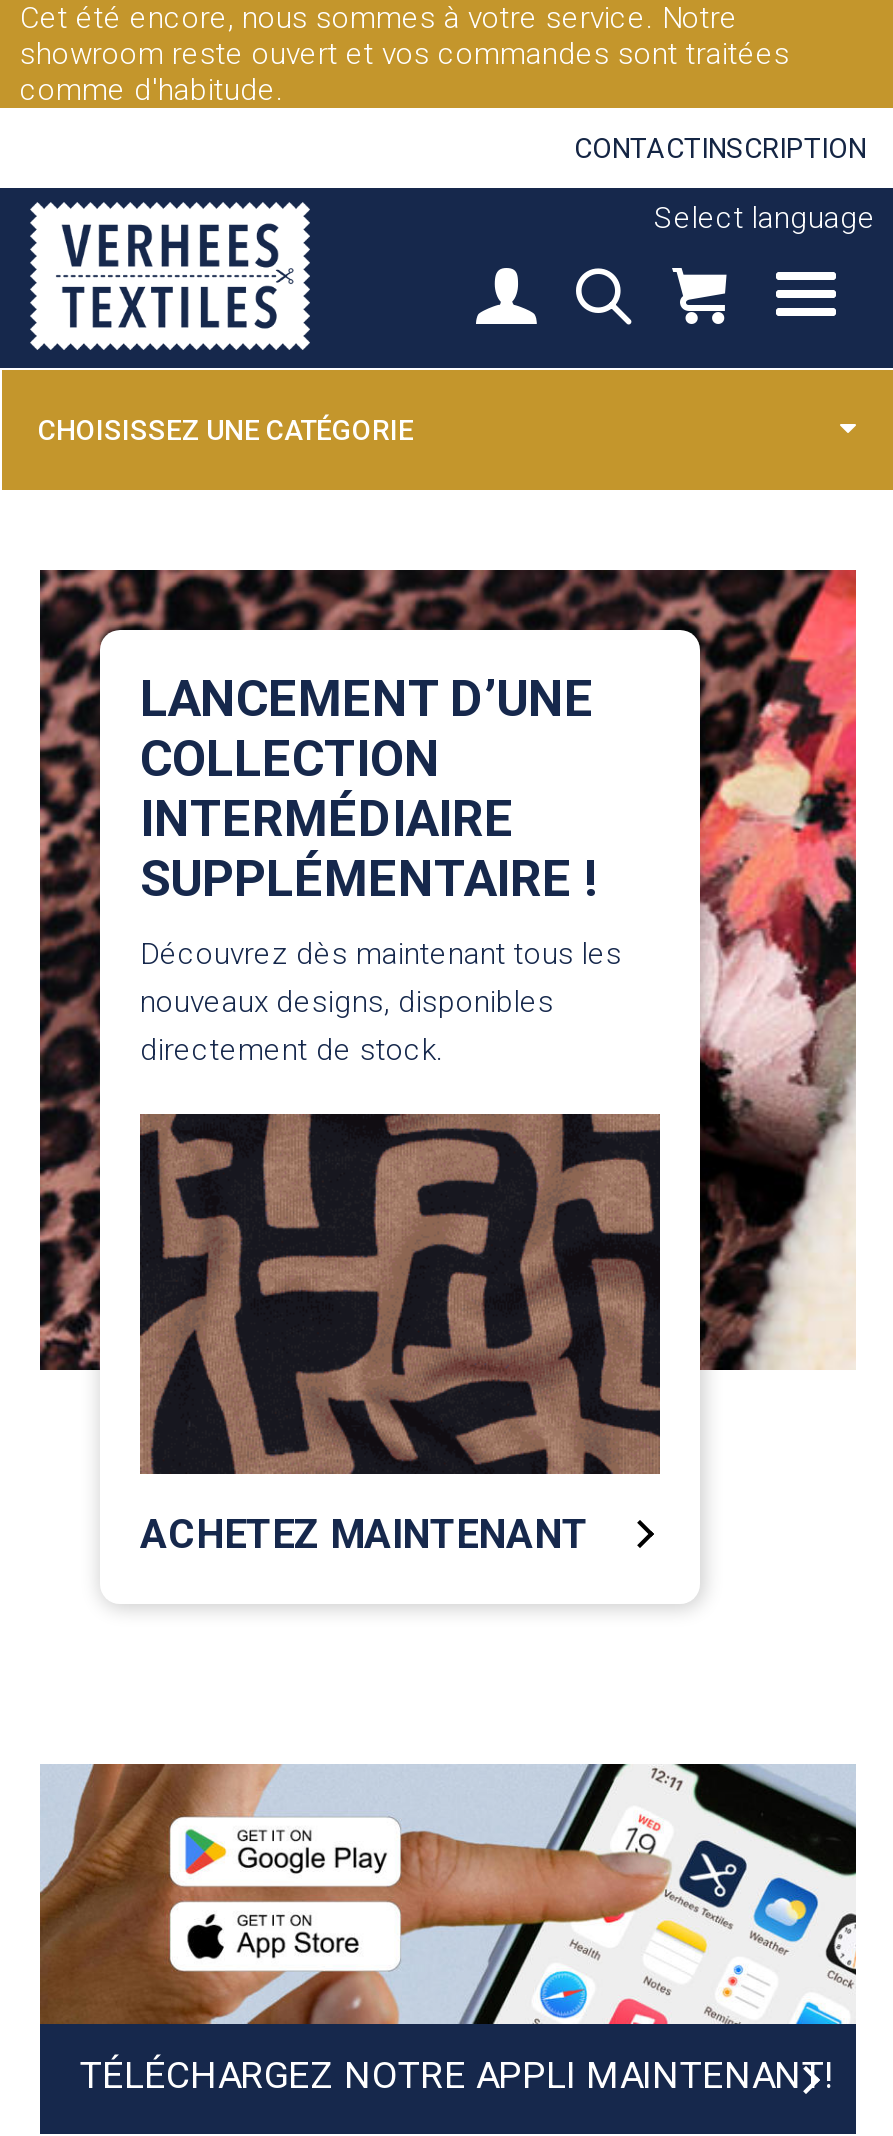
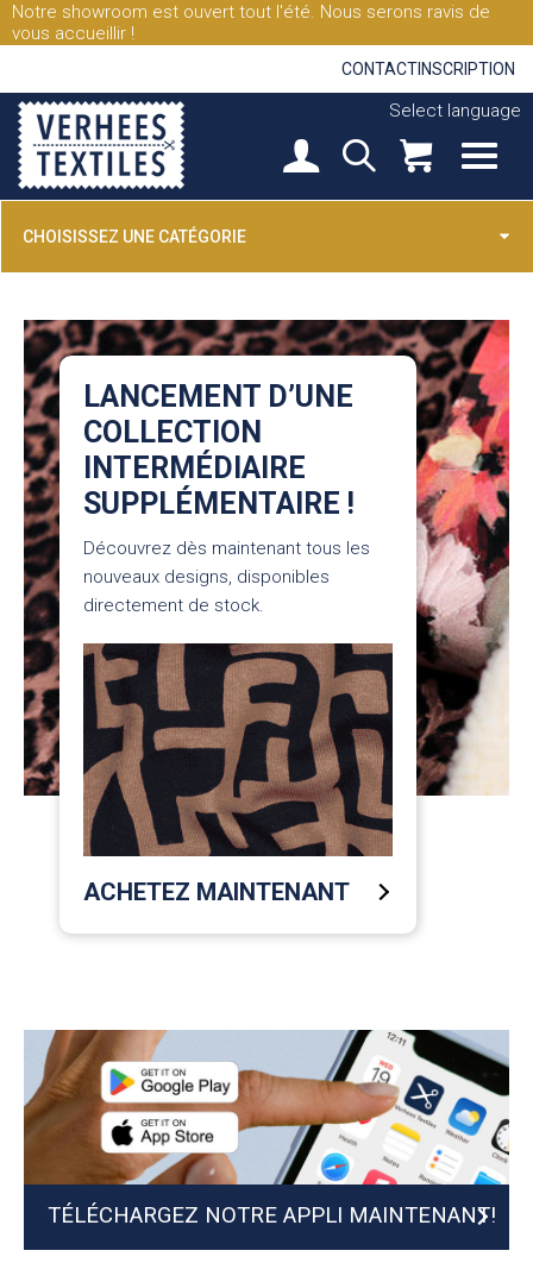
- Cet été encore, nous sommes à votre service. Notre
- showroom reste ouvert et vos commandes sont traitées
- comme d'habitude.
+ Notre showroom est ouvert tout l'été. Nous serons ravis de
+ vous accueillir !
